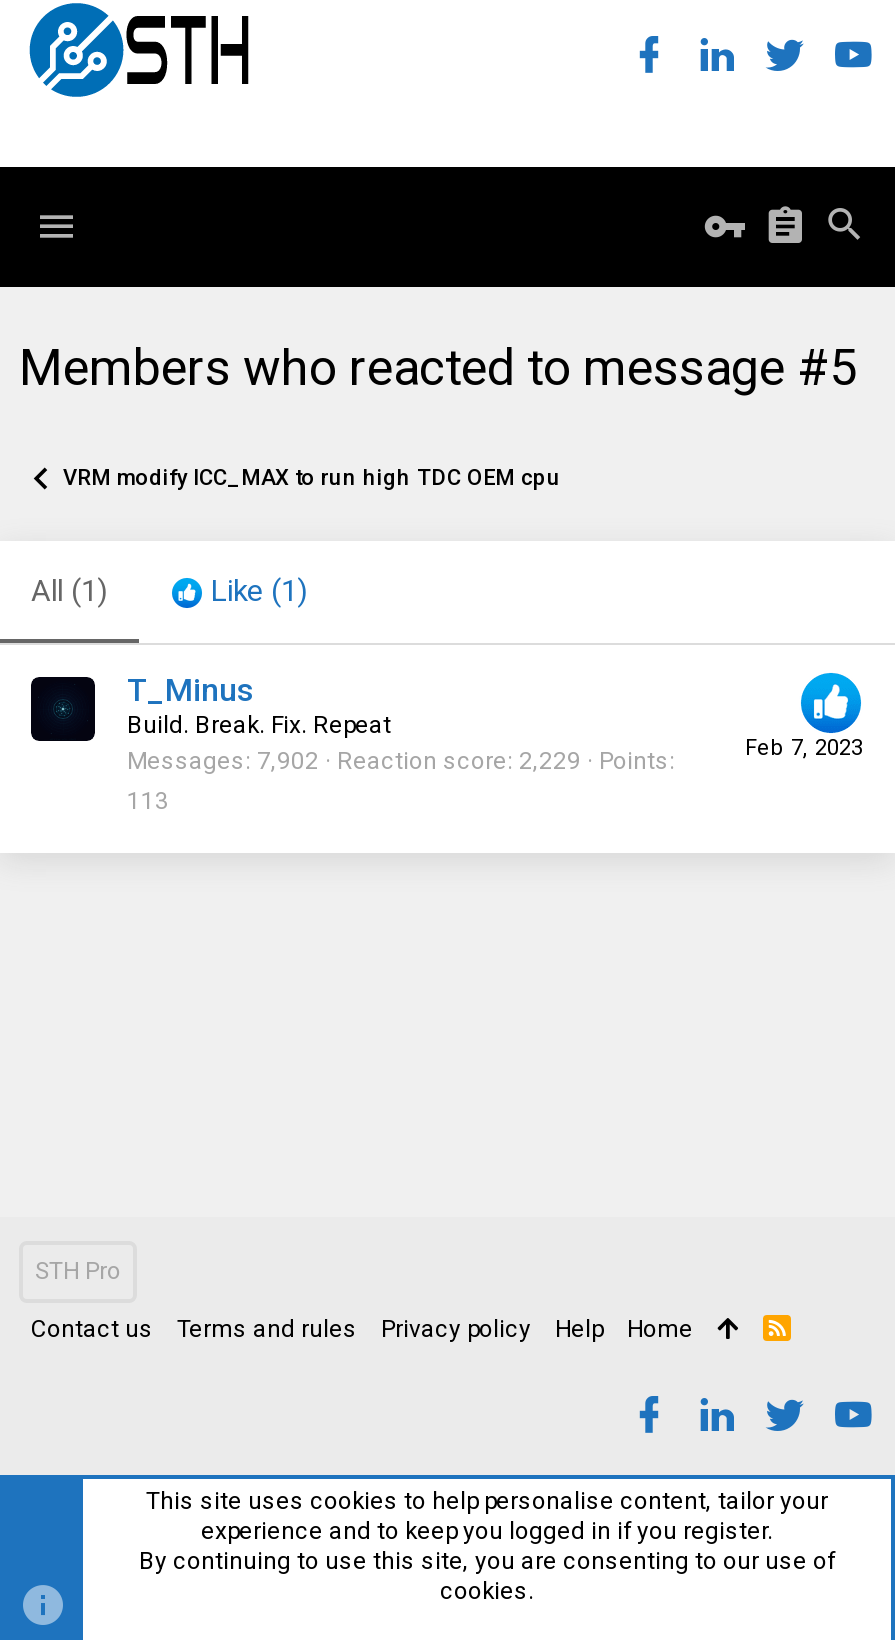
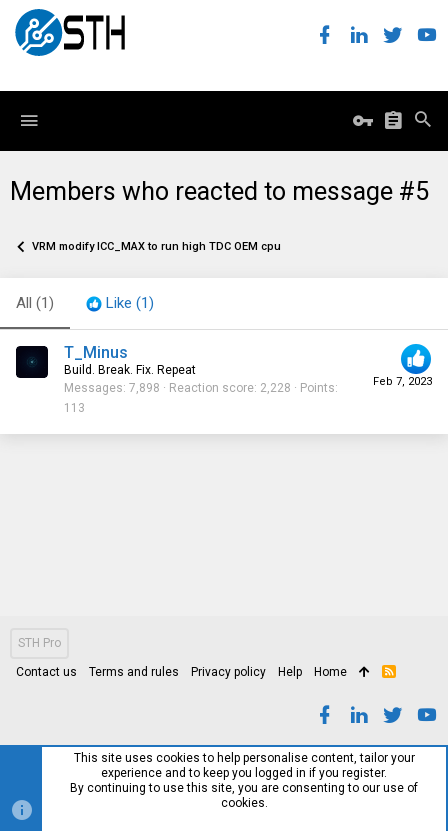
- Messages 7,902
+ Messages 7,898

- Reaction score 2,229
+ Reaction score 2,228
